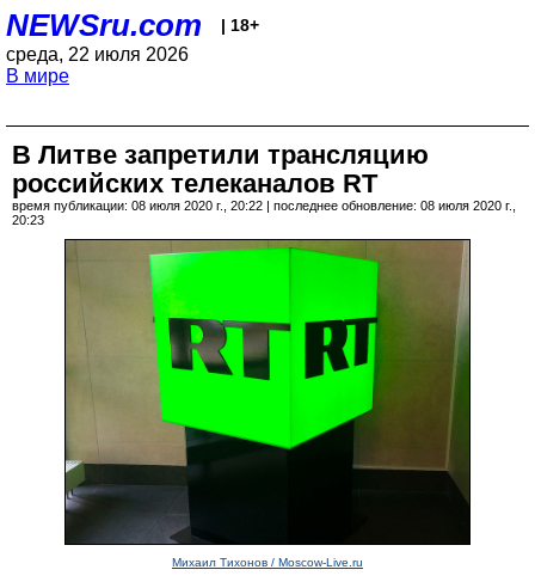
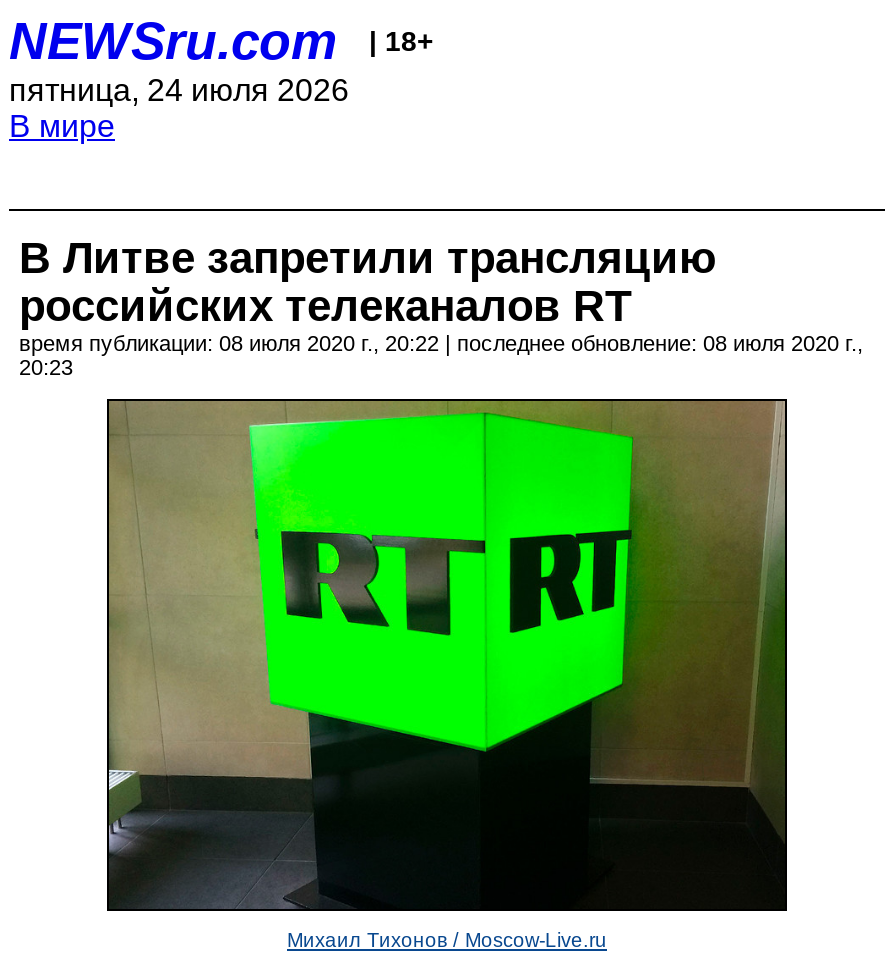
- среда, 22 июля 2026
+ пятница, 24 июля 2026
